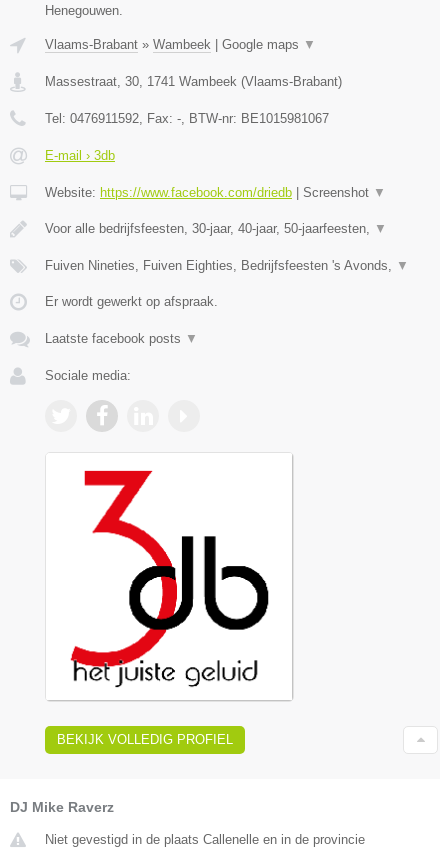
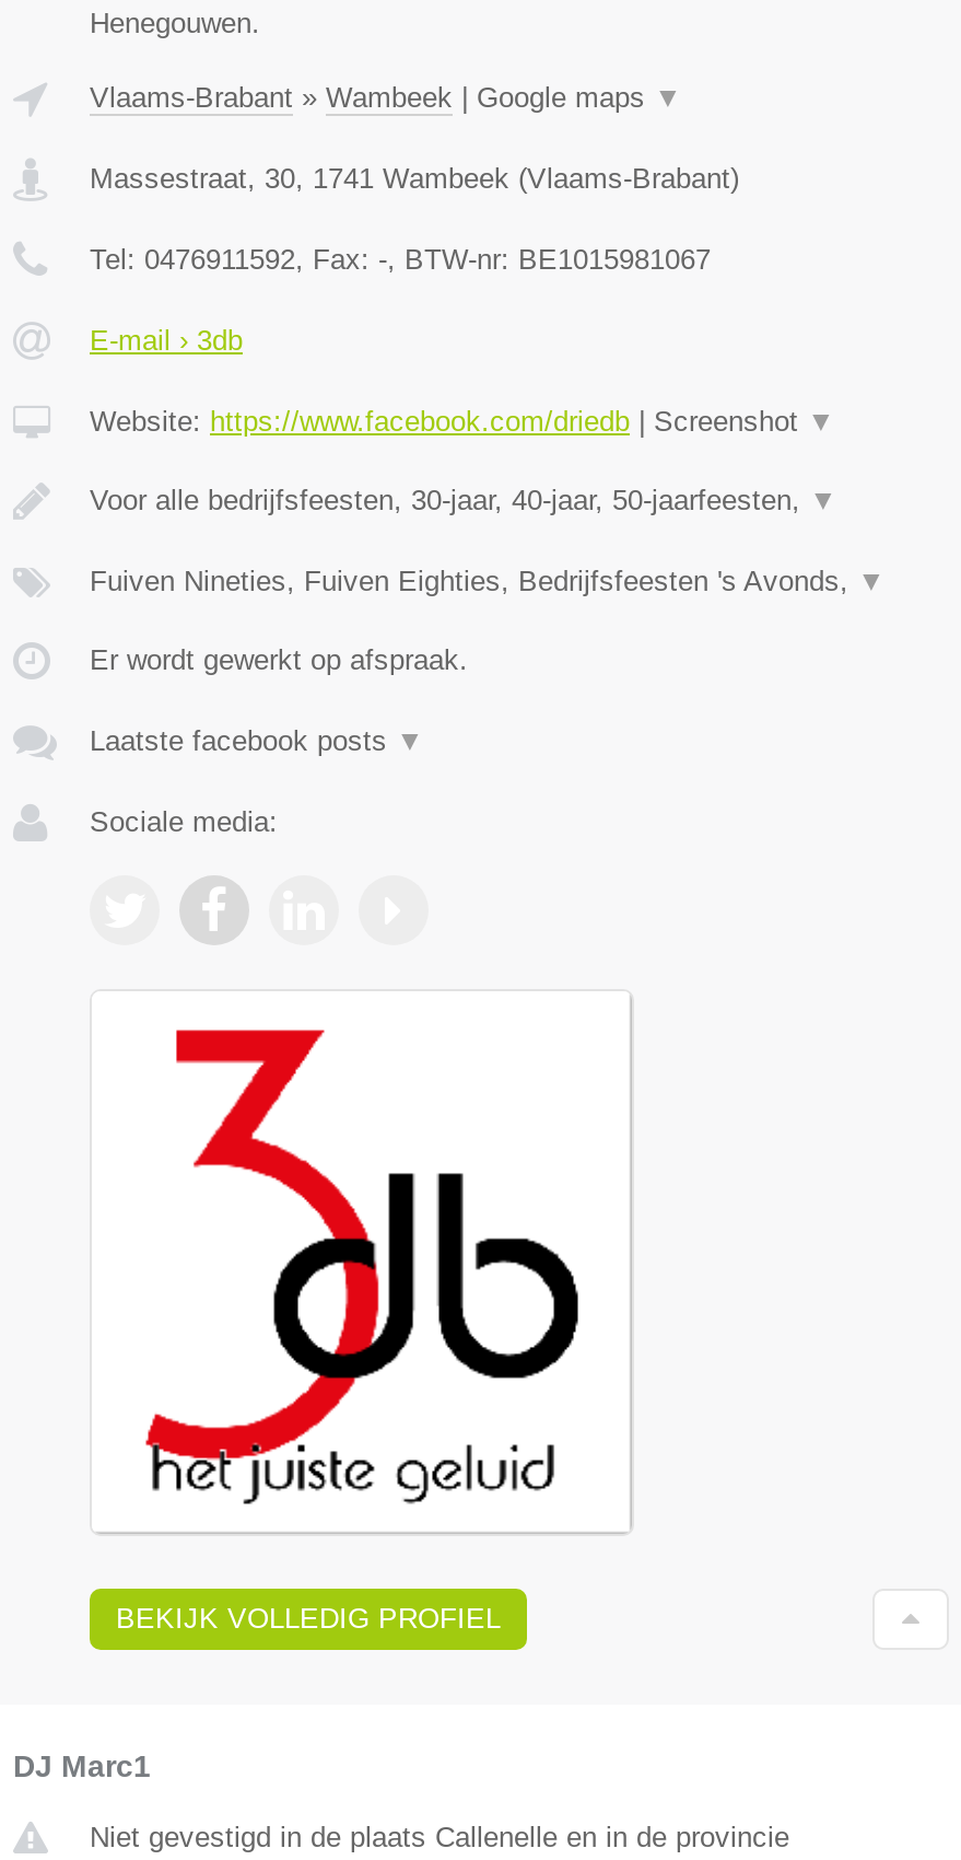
- DJ Mike Raverz
+ DJ Marc1
